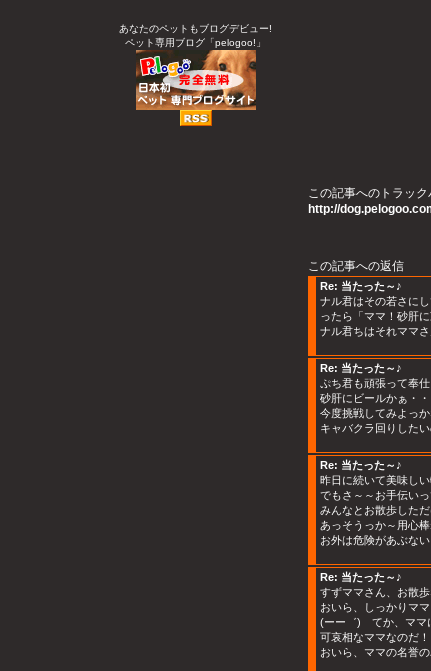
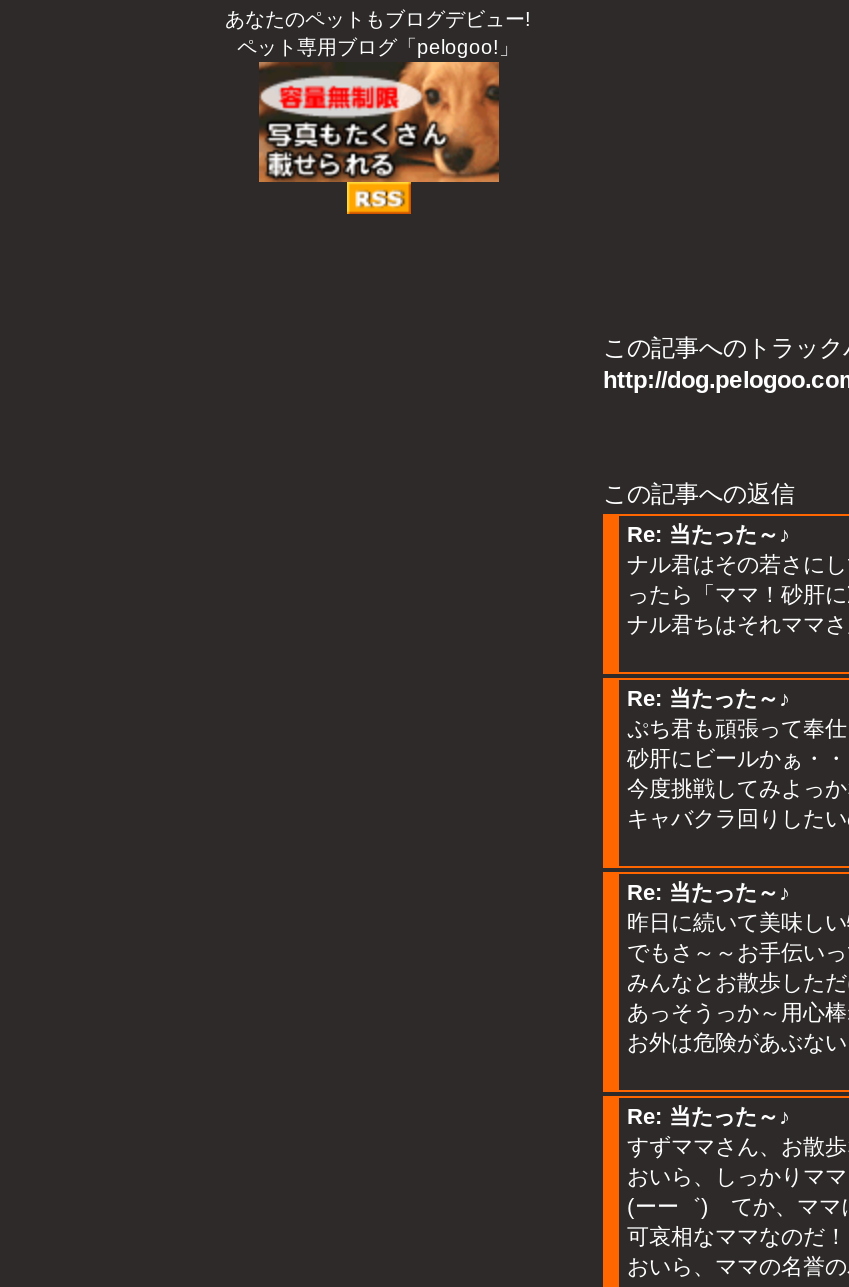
- [image]
+ [image]
